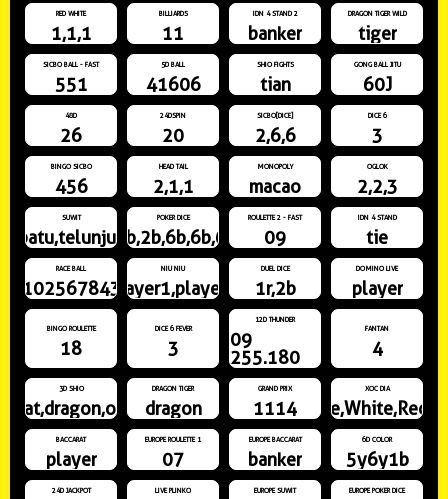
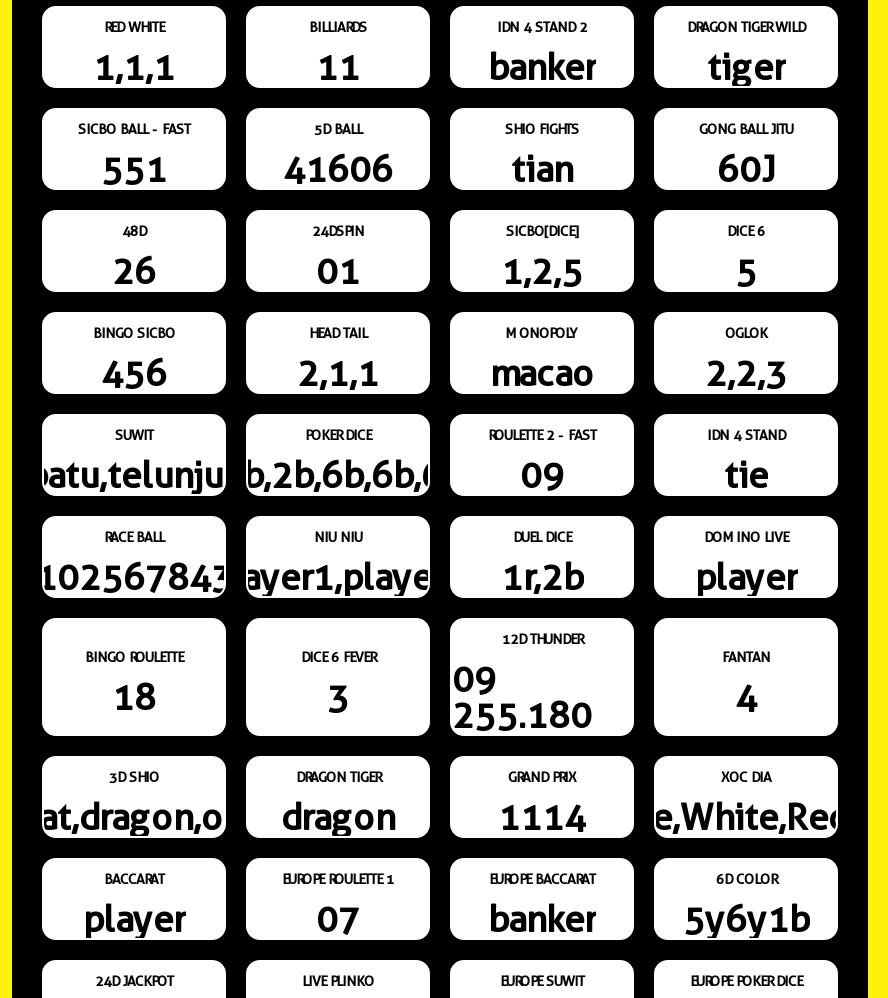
- 20
+ 01

- 2,6,6
+ 1,2,5

- 3
+ 5
